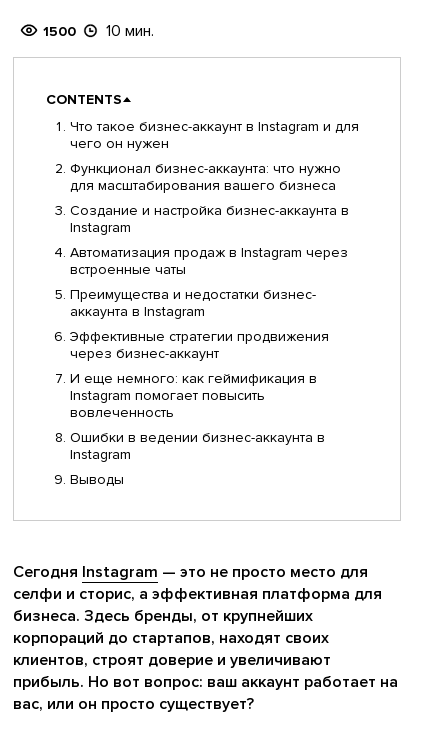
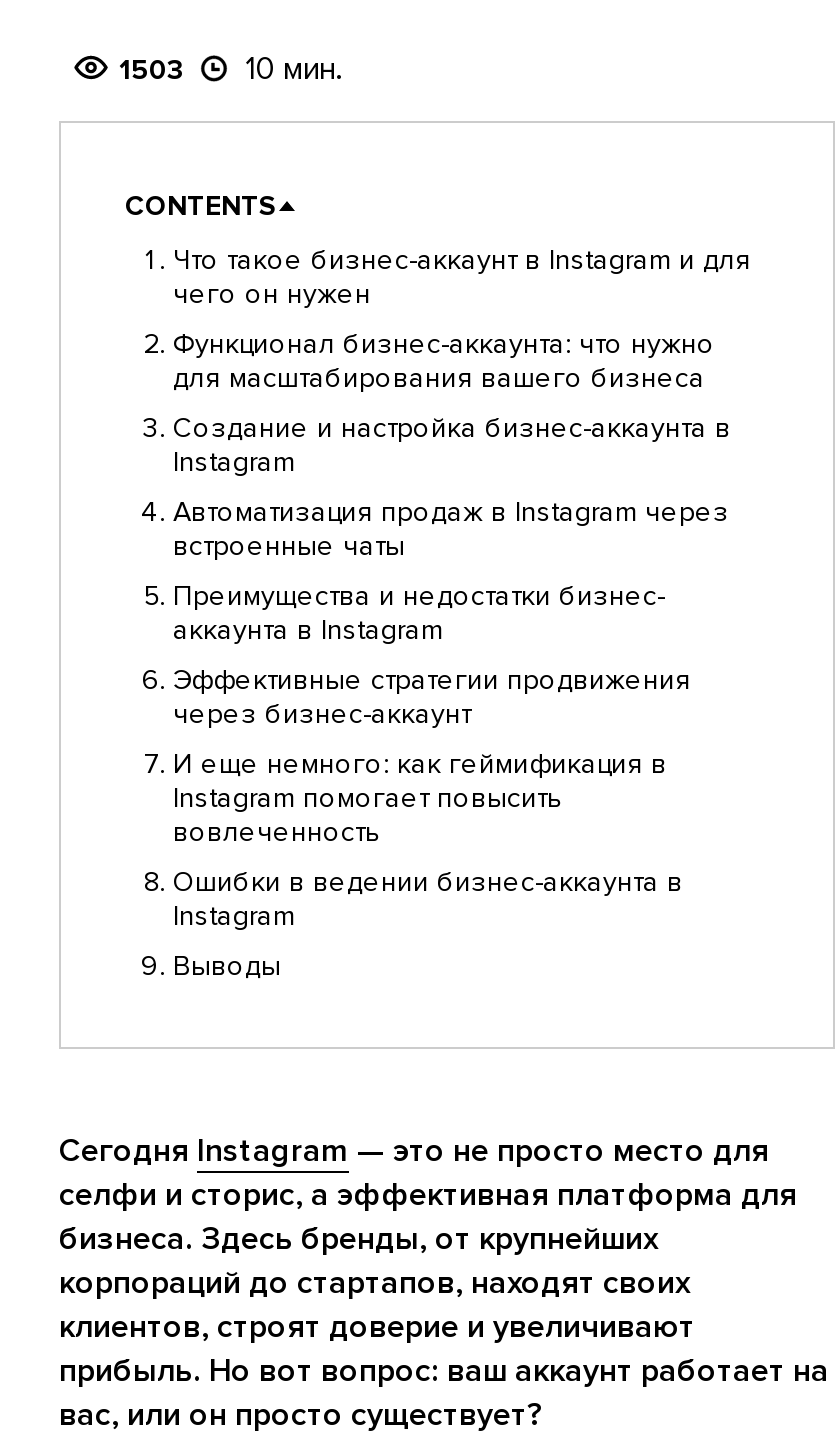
- 1500 10 мин.
+ 1503 10 мин.
